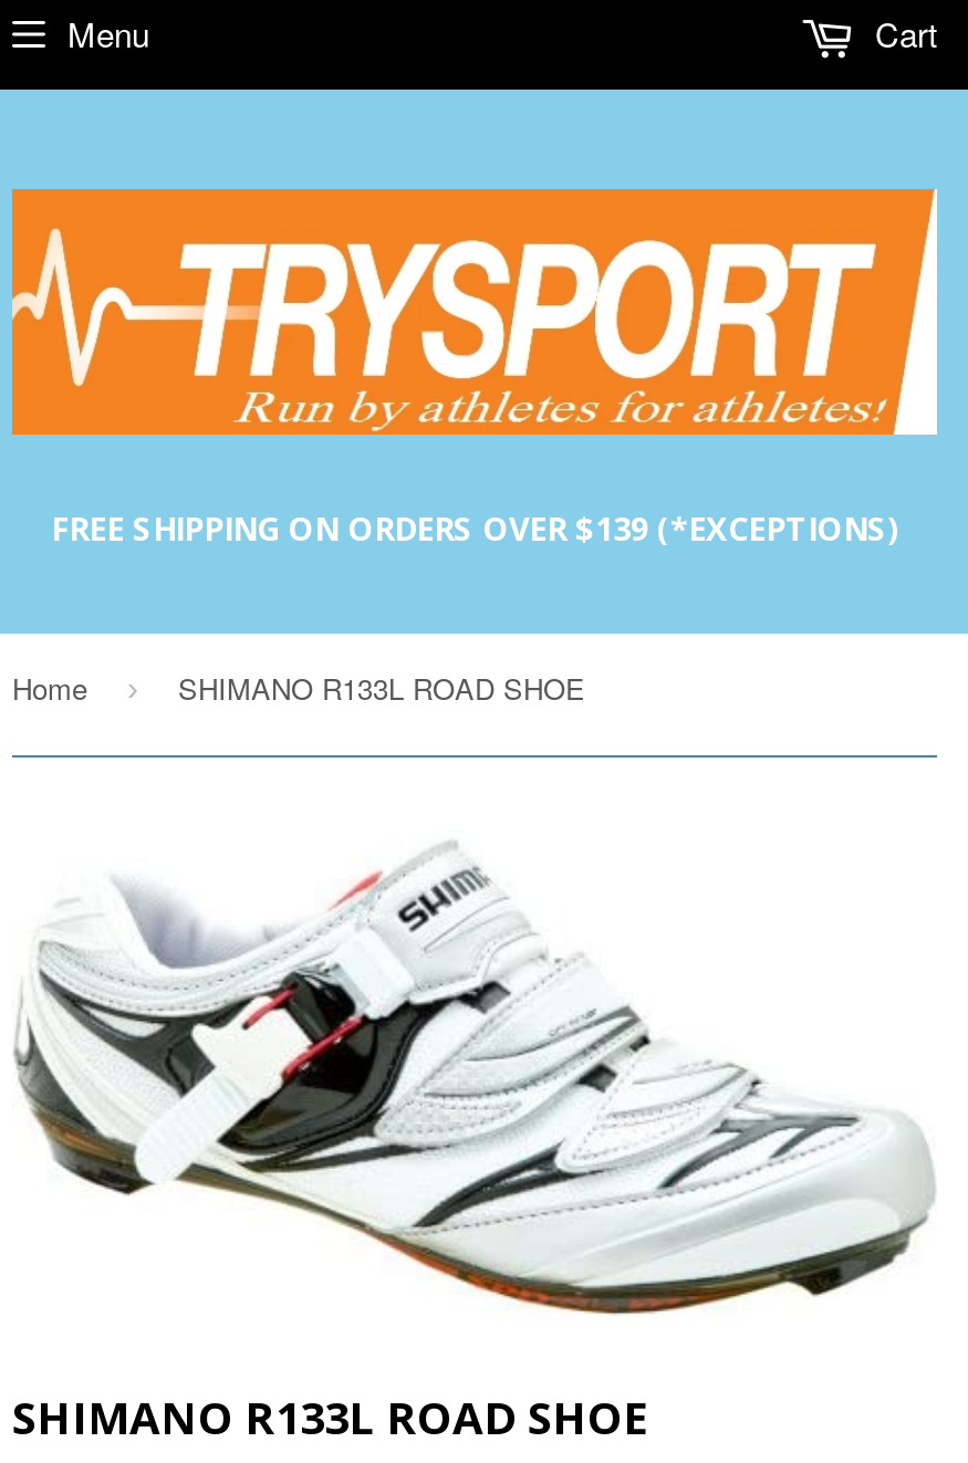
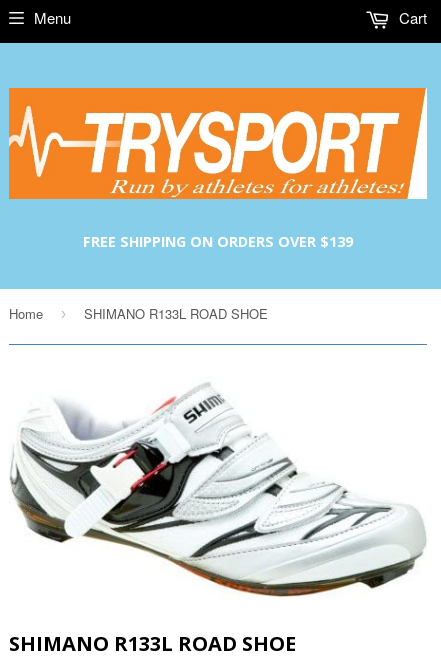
- FREE SHIPPING ON ORDERS OVER $139 (*EXCEPTIONS)
+ FREE SHIPPING ON ORDERS OVER $139
